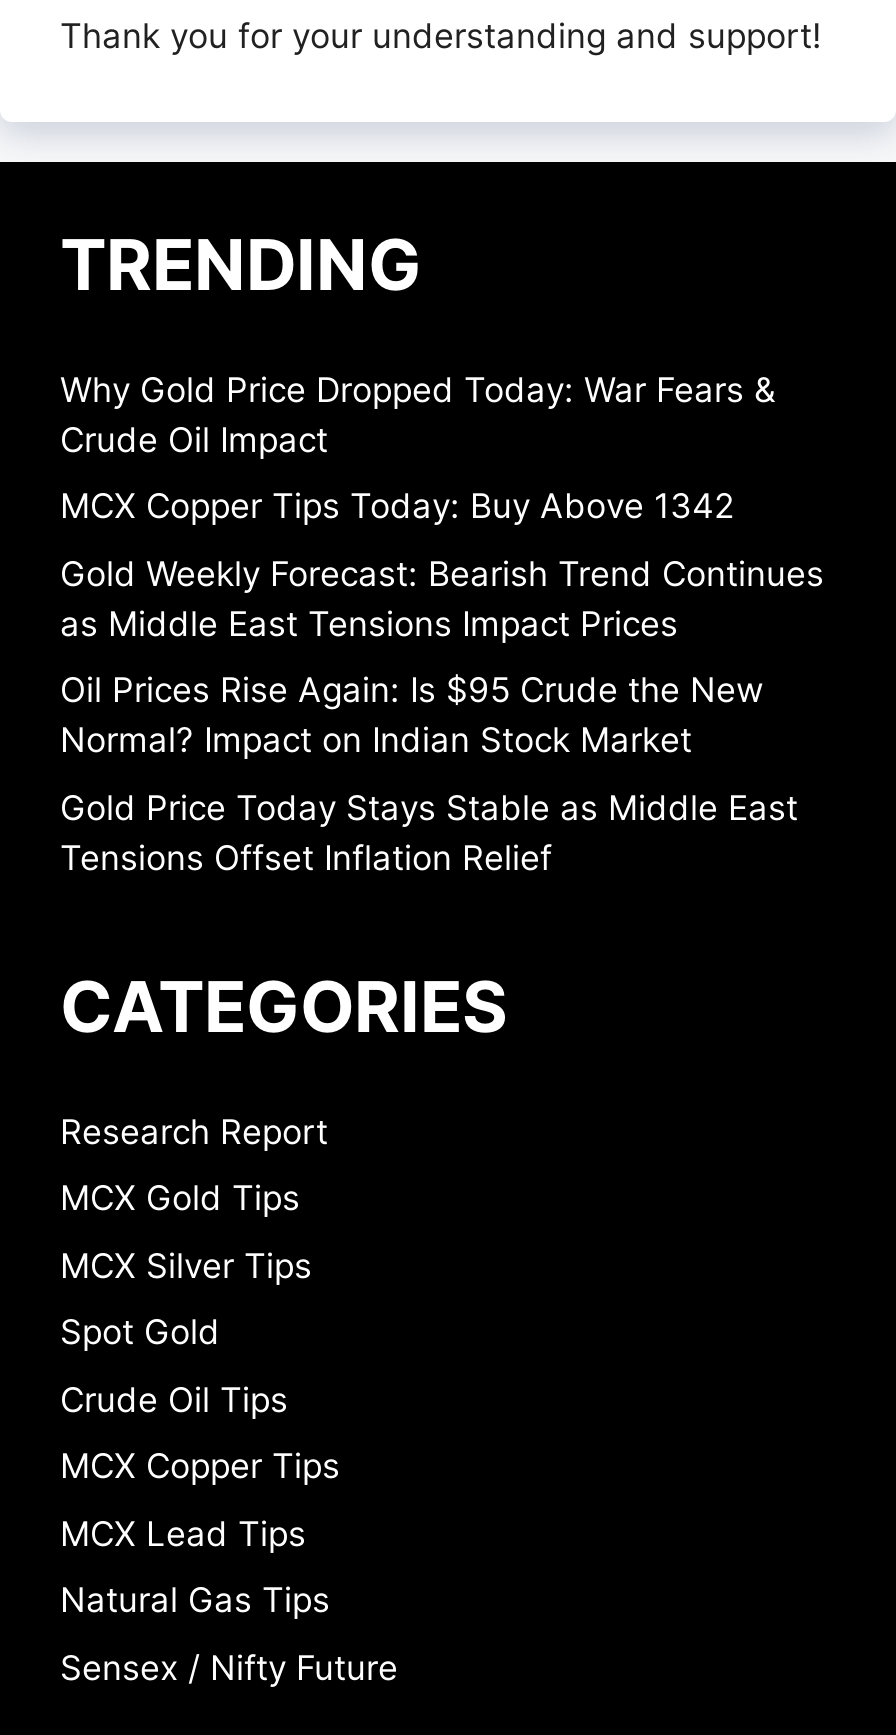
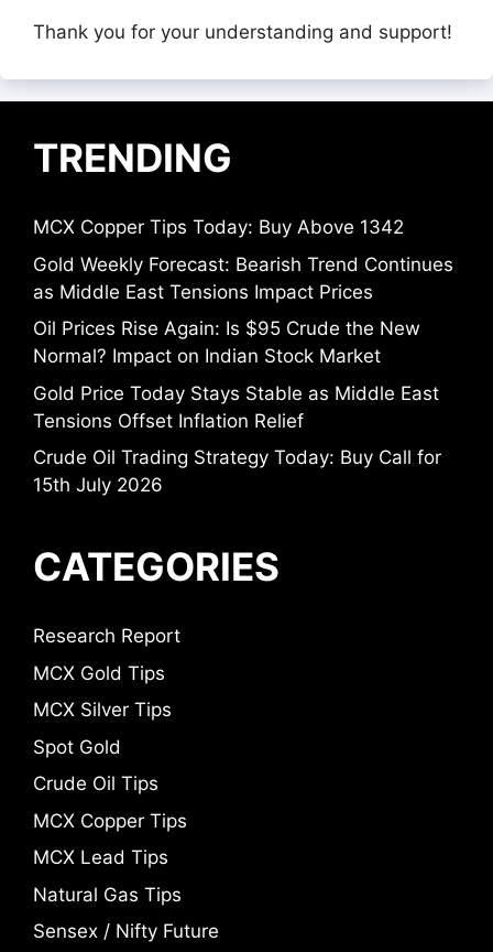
- Why Gold Price Dropped Today: War Fears &
- Crude Oil Impact

moved up: MCX Copper Tips Today: Buy Above 1342 | Gold Weekly Forecast: Bearish Trend Continues | as Middle East Tensions Impact Prices | Oil Prices Rise Again: Is $95 Crude the New | Normal? Impact on Indian Stock Market | Gold Price Today Stays Stable as Middle East | Tensions Offset Inflation Relief

+ Crude Oil Trading Strategy Today: Buy Call for
+ 15th July 2026
